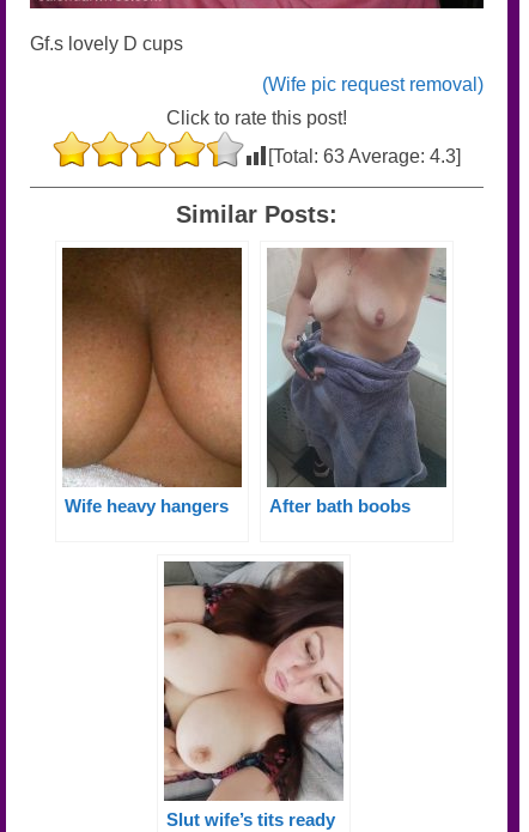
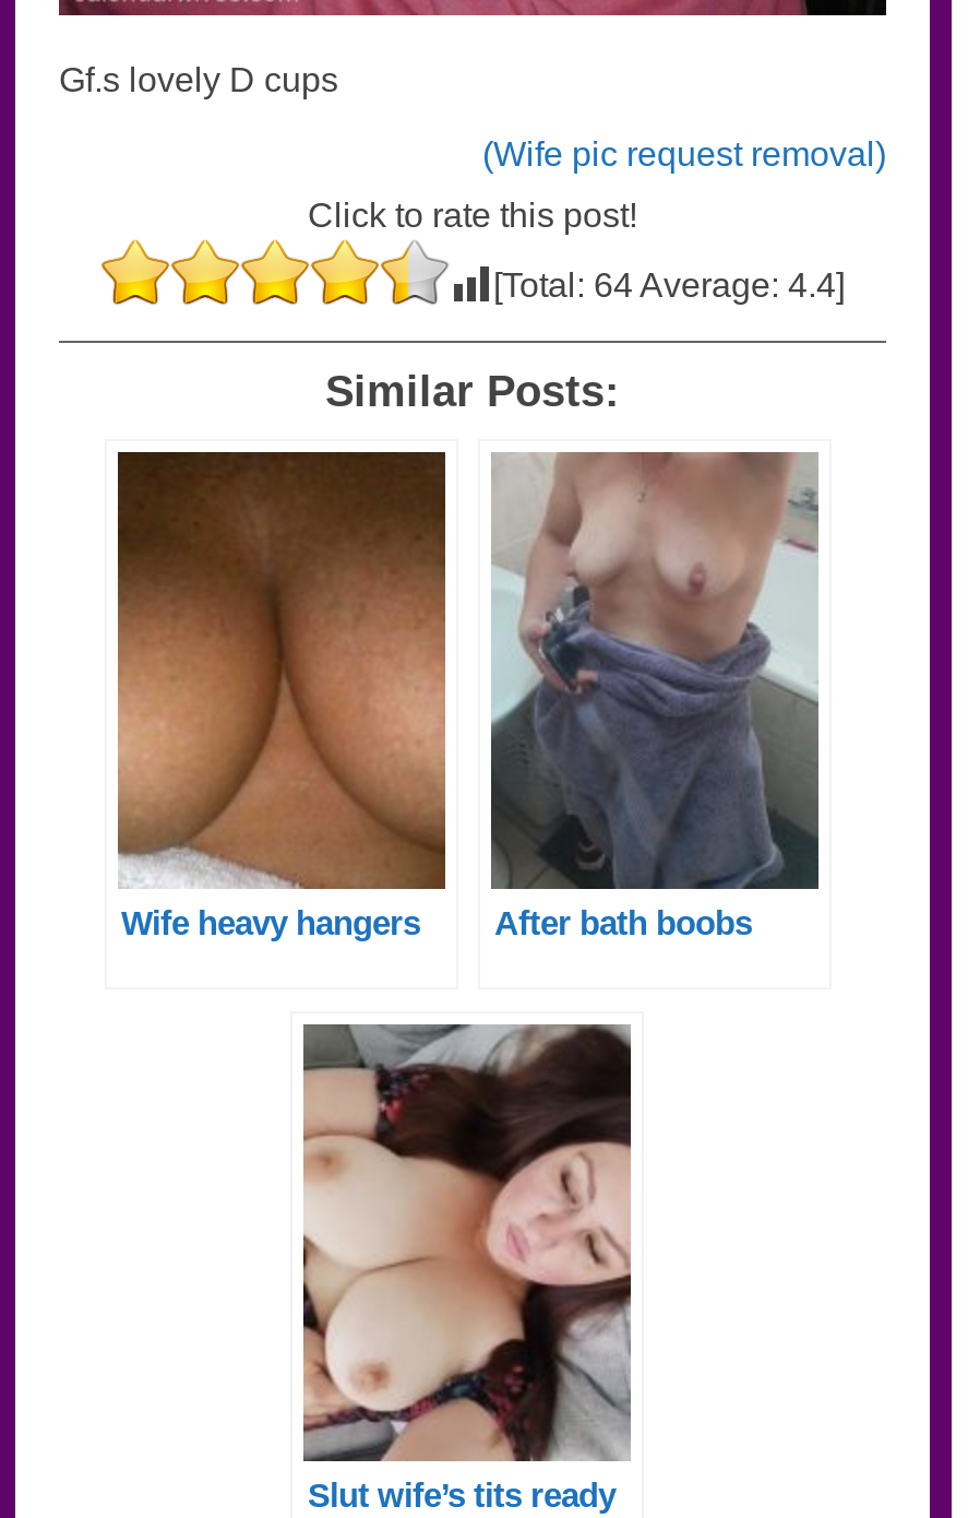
- [Total: 63 Average: 4.3]
+ [Total: 64 Average: 4.4]
